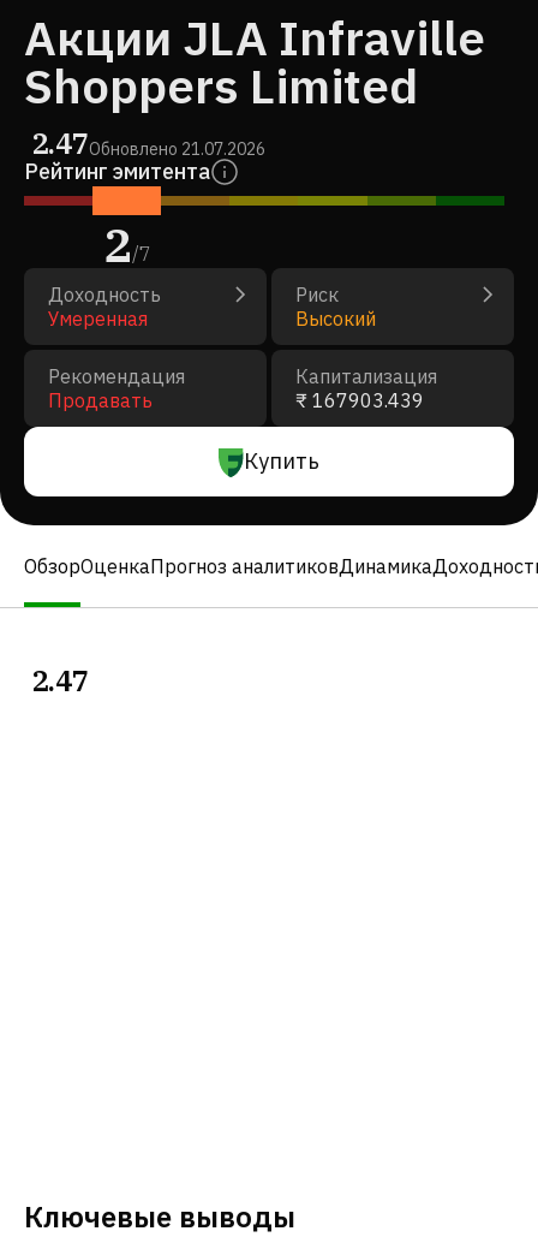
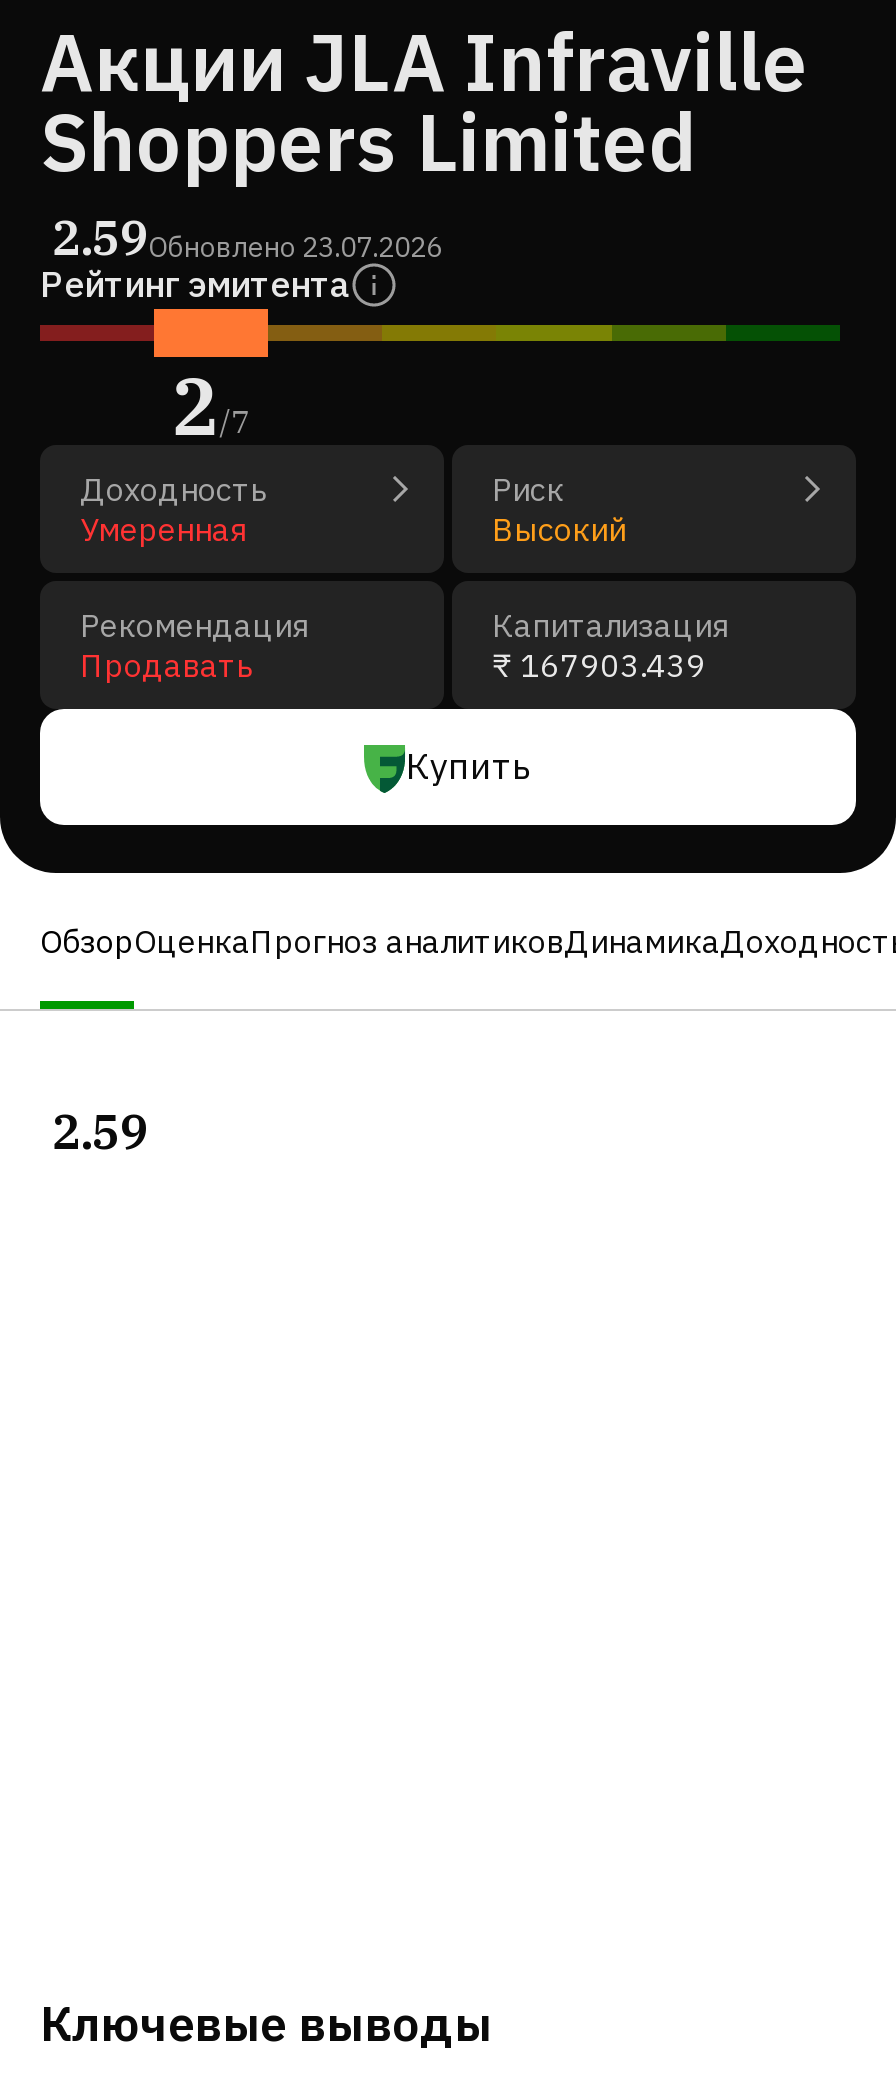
- 2.47Обновлено 21.07.2026
+ 2.59Обновлено 23.07.2026

- 2.47
+ 2.59
